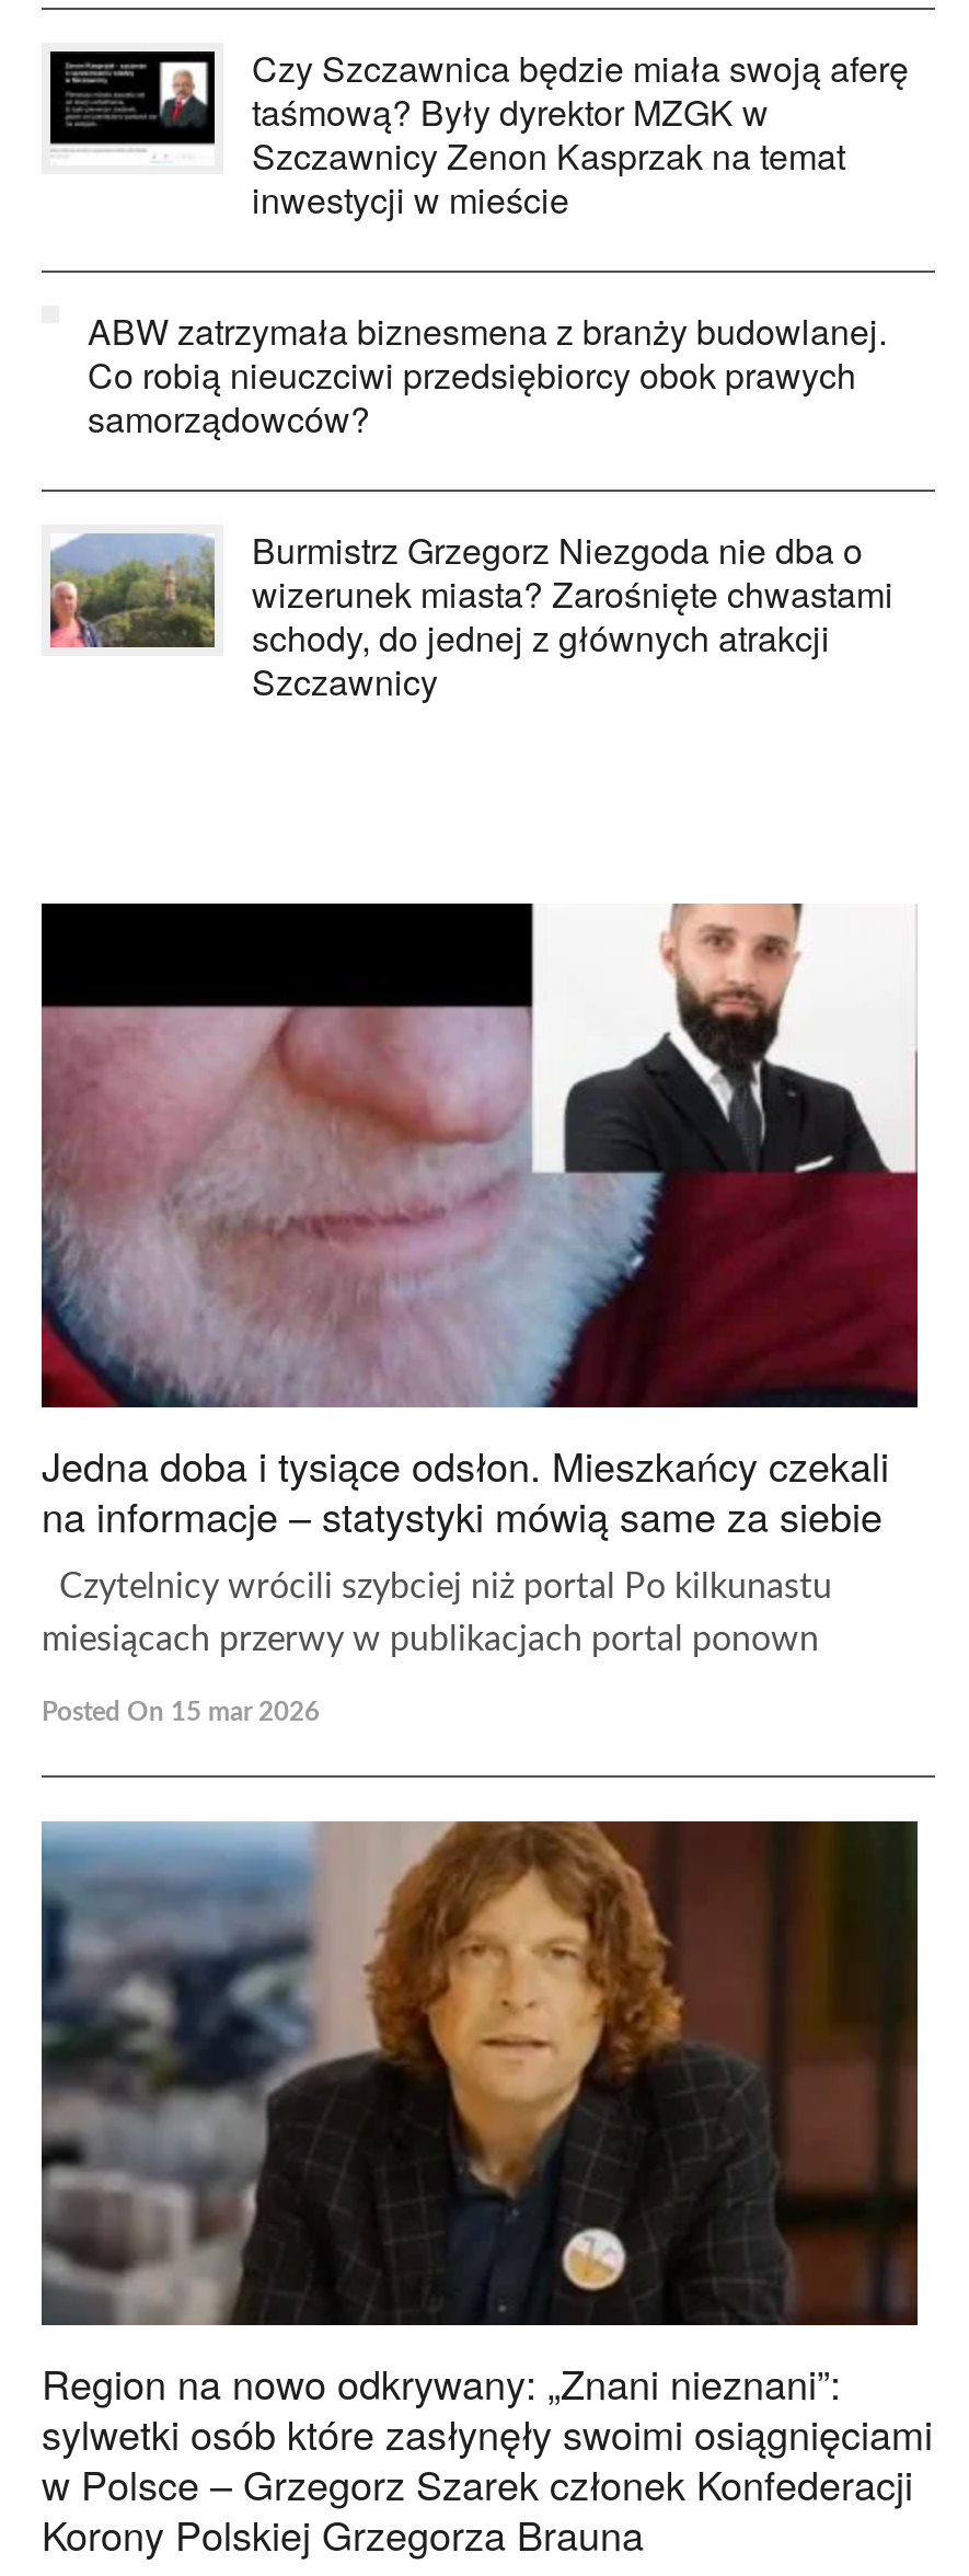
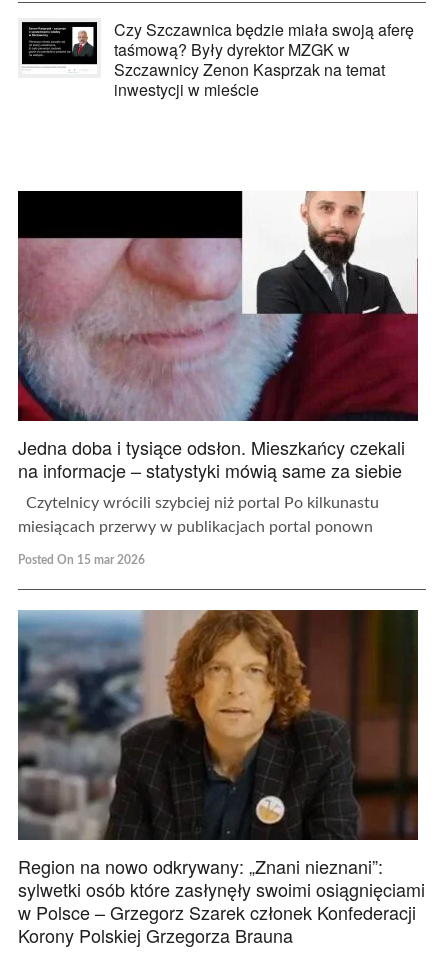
- [image]
- ABW zatrzymała biznesmena z branży budowlanej.
- Co robią nieuczciwi przedsiębiorcy obok prawych
- samorządowców?
- Burmistrz Grzegorz Niezgoda nie dba o
- wizerunek miasta? Zarośnięte chwastami
- schody, do jednej z głównych atrakcji
- Szczawnicy
